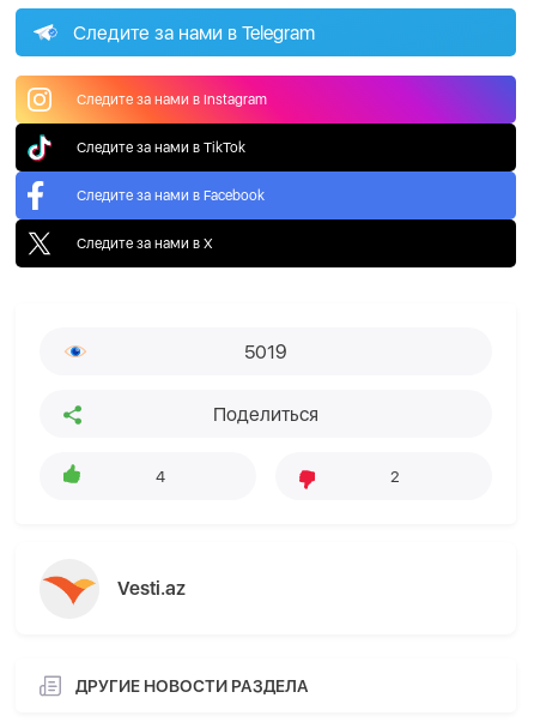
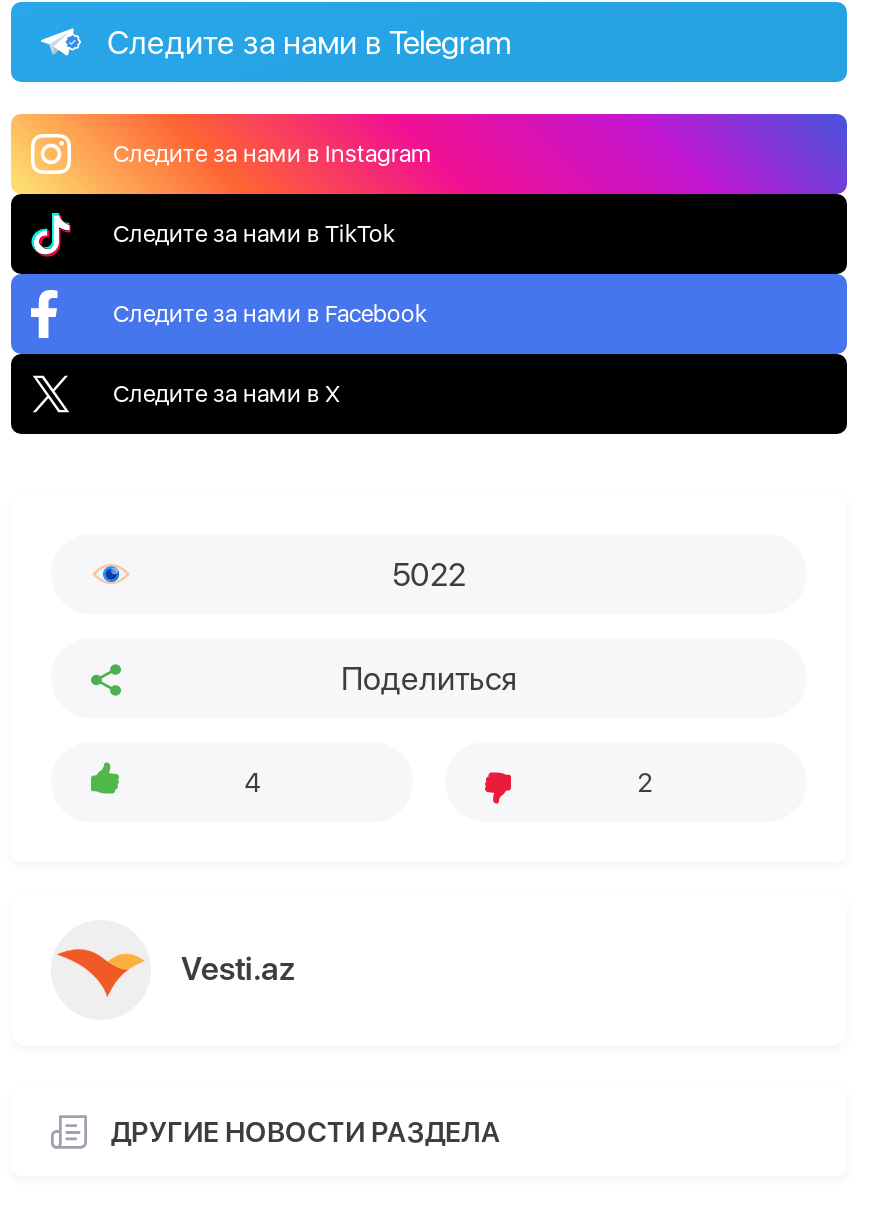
- 5019
+ 5022
